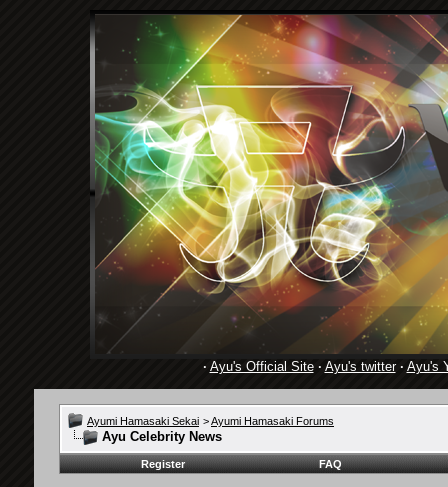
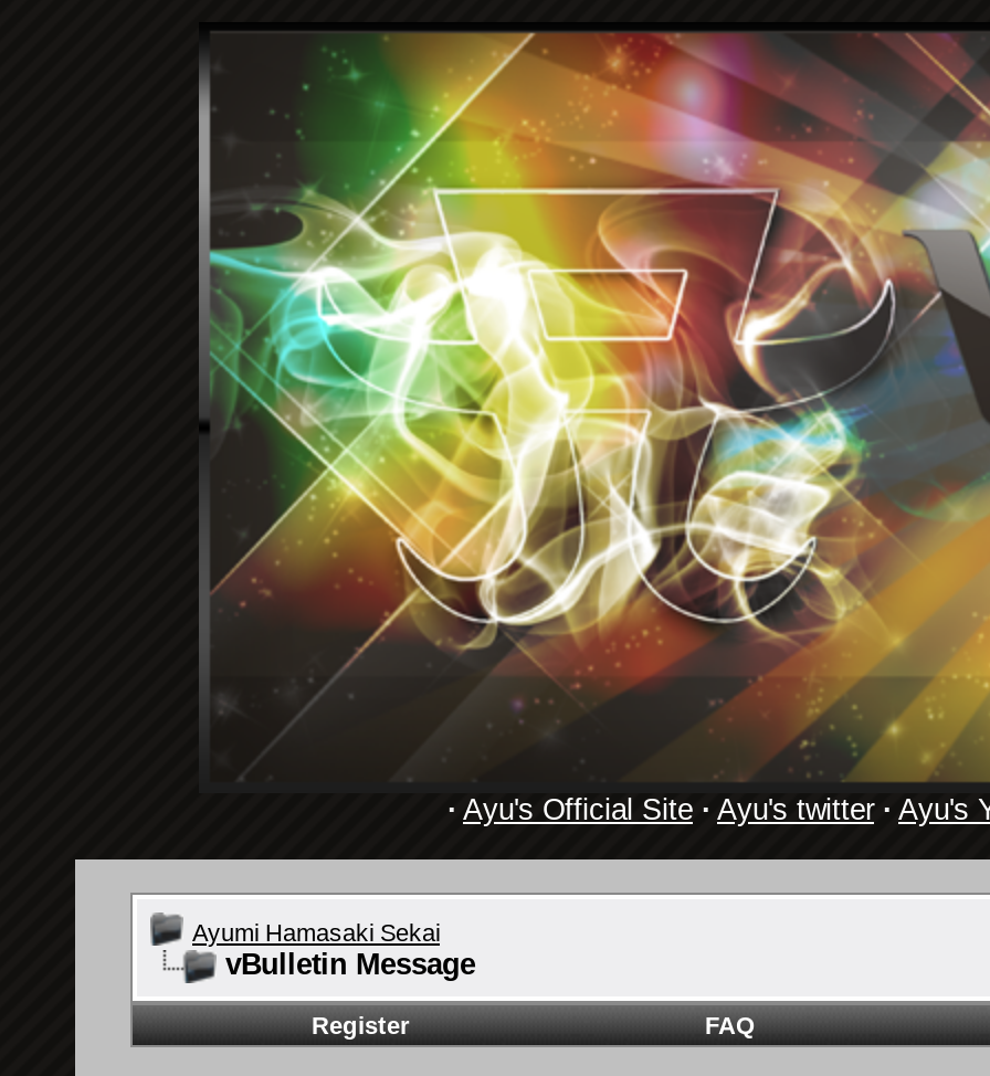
- Ayumi Hamasaki Sekai >Ayumi Hamasaki Forums
- Ayu Celebrity News
+ Ayumi Hamasaki Sekai
+ vBulletin Message
